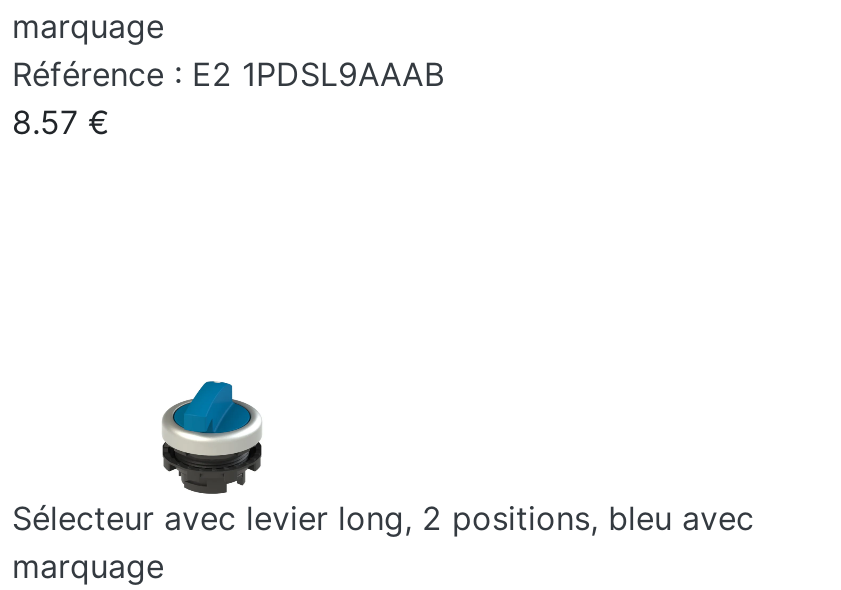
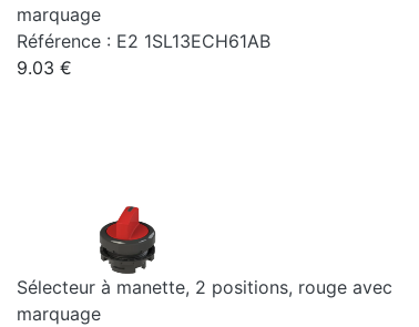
- Référence : E2 1PDSL9AAAB
- 8.57 €
+ Référence : E2 1SL13ECH61AB
+ 9.03 €

- [image]
- Sélecteur avec levier long, 2 positions, bleu avec
+ [image]
+ Sélecteur à manette, 2 positions, rouge avec
